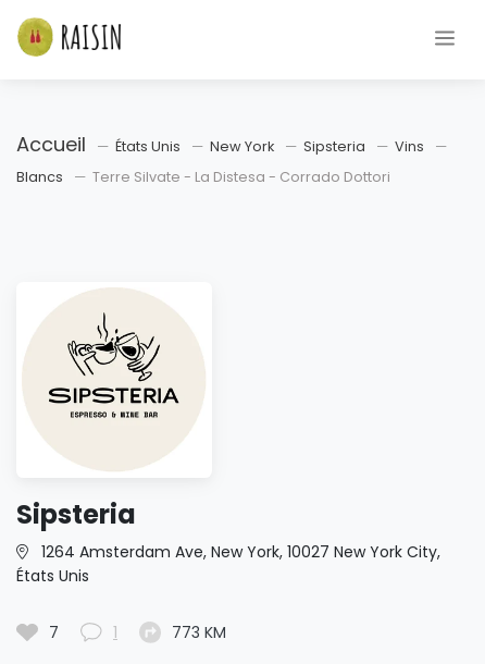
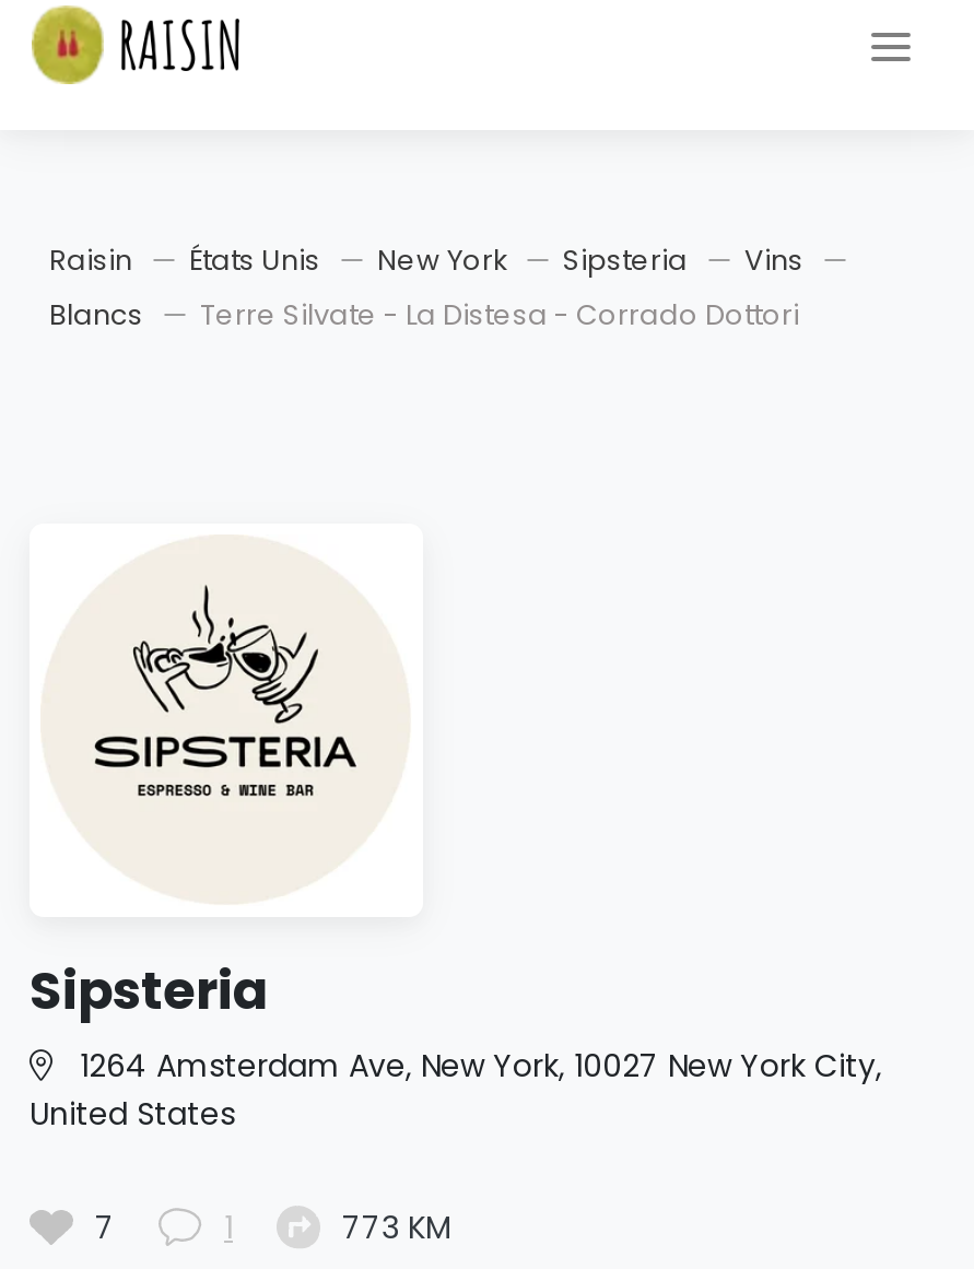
- Accueil
+ Raisin

- États Unis
+ United States
